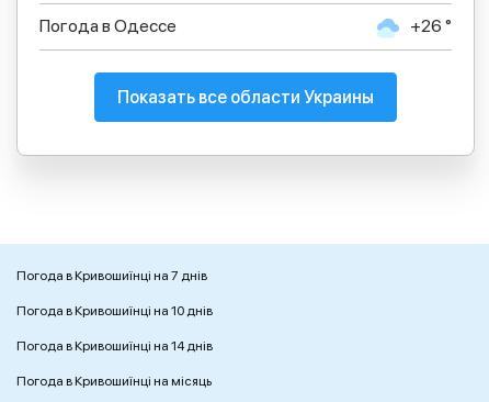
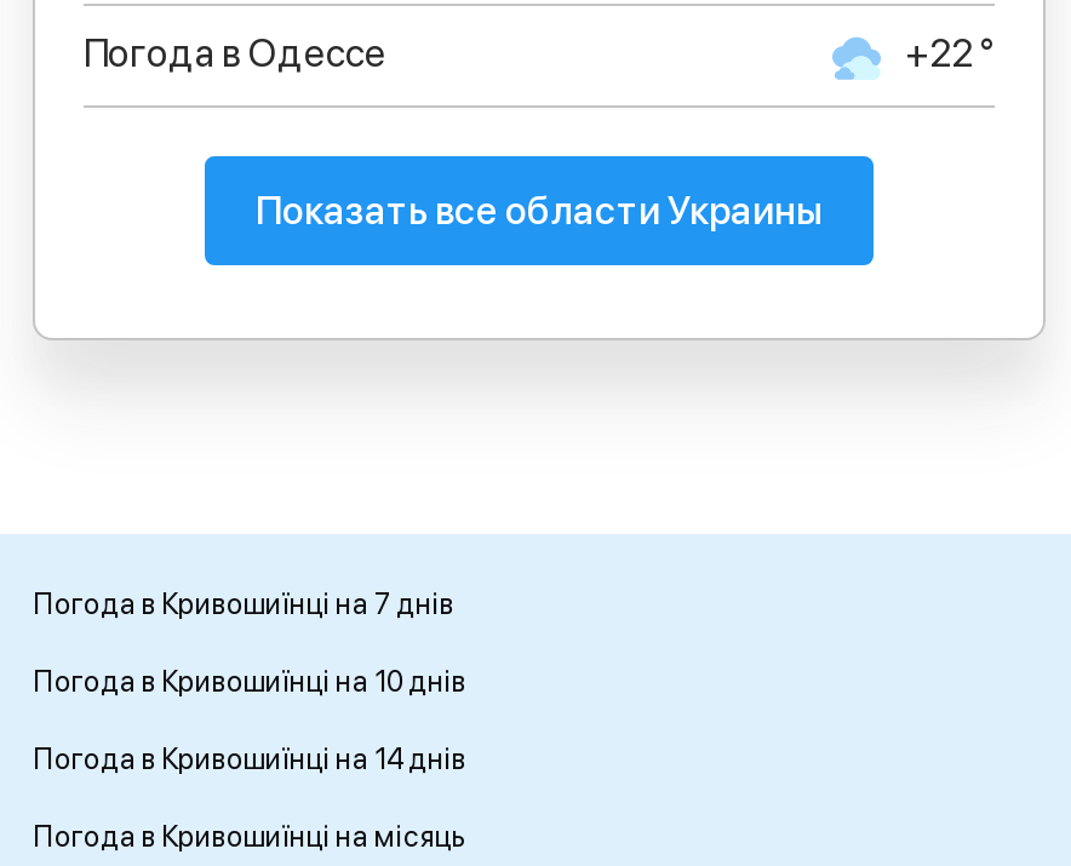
- +26 °
+ +22 °
